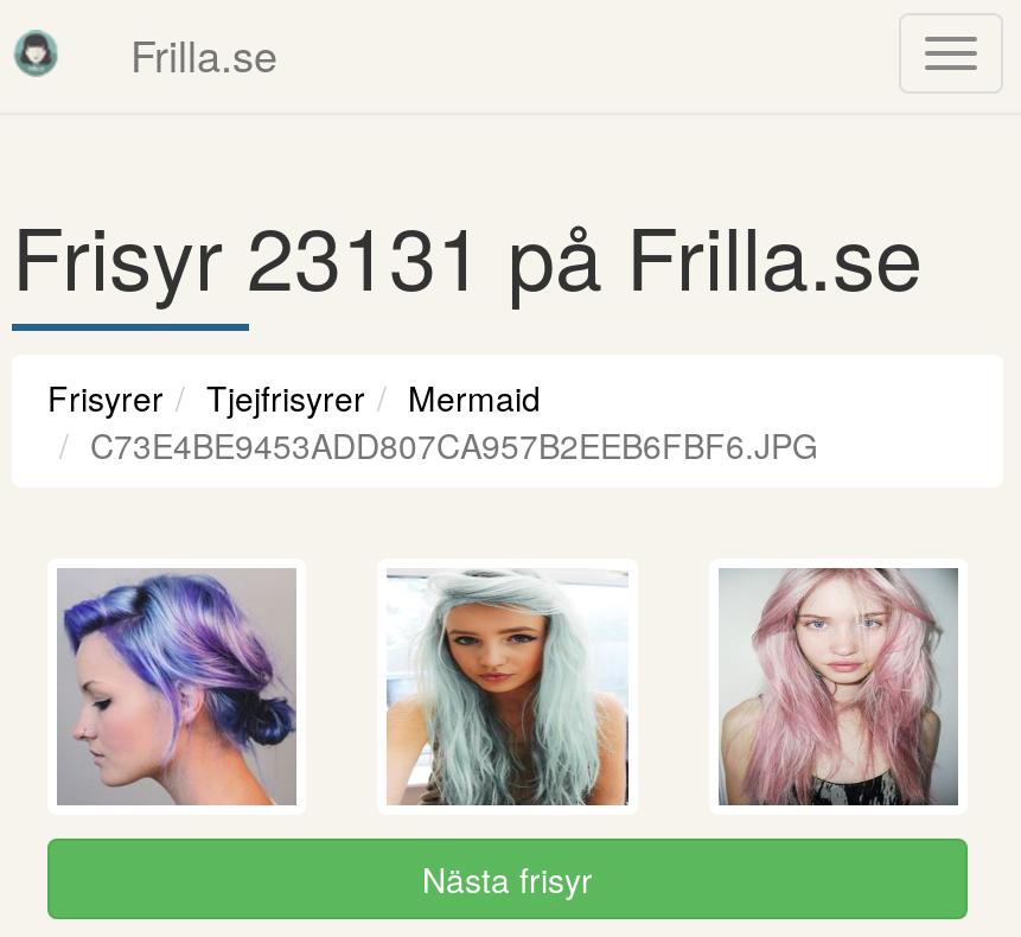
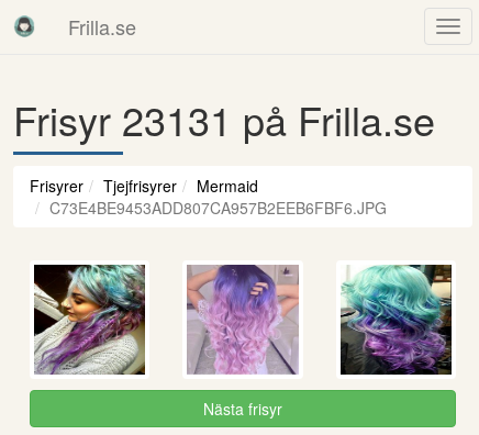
- [image]
+ [image]

- [image]
+ [image]

- [image]
+ [image]
